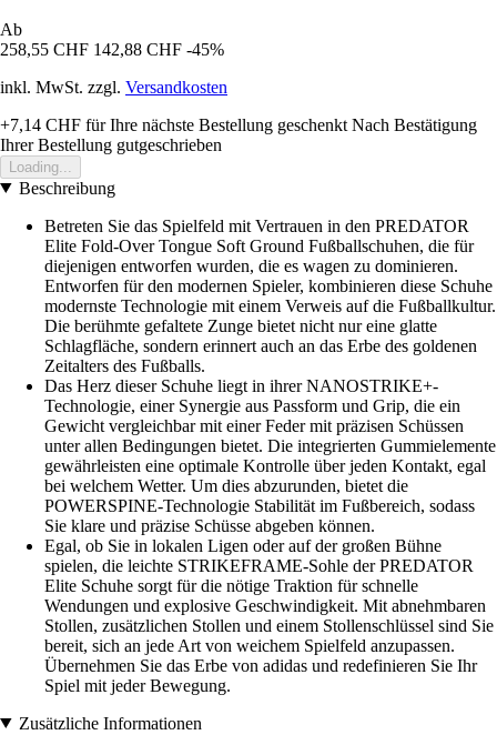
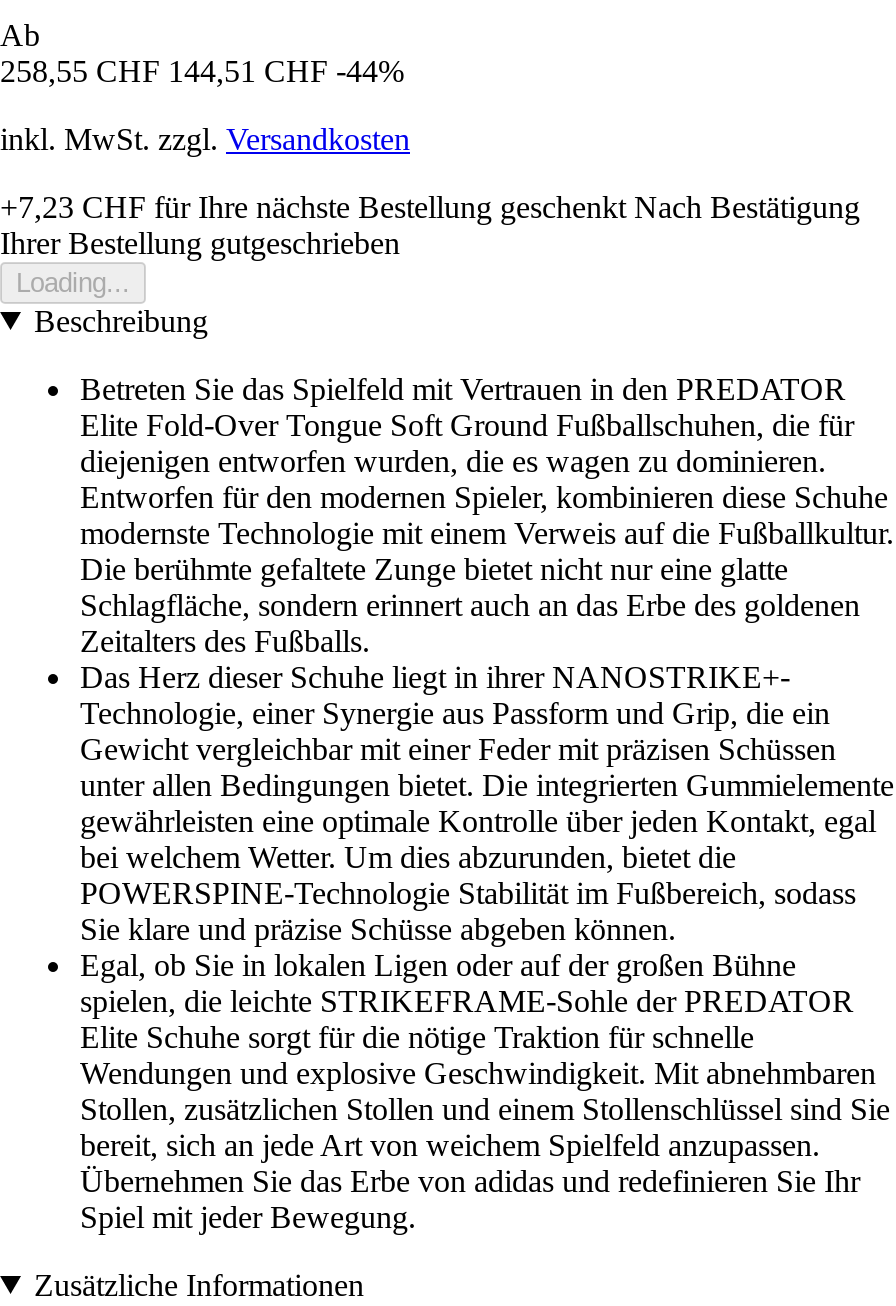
- 258,55 CHF 142,88 CHF -45%
+ 258,55 CHF 144,51 CHF -44%

- +7,14 CHF für Ihre nächste Bestellung geschenkt Nach Bestätigung
+ +7,23 CHF für Ihre nächste Bestellung geschenkt Nach Bestätigung
